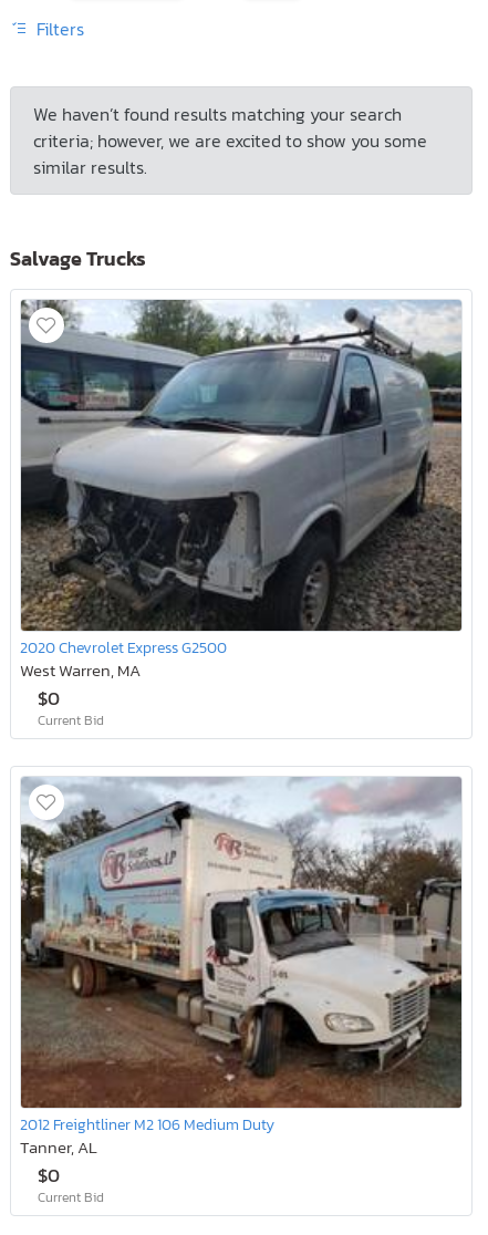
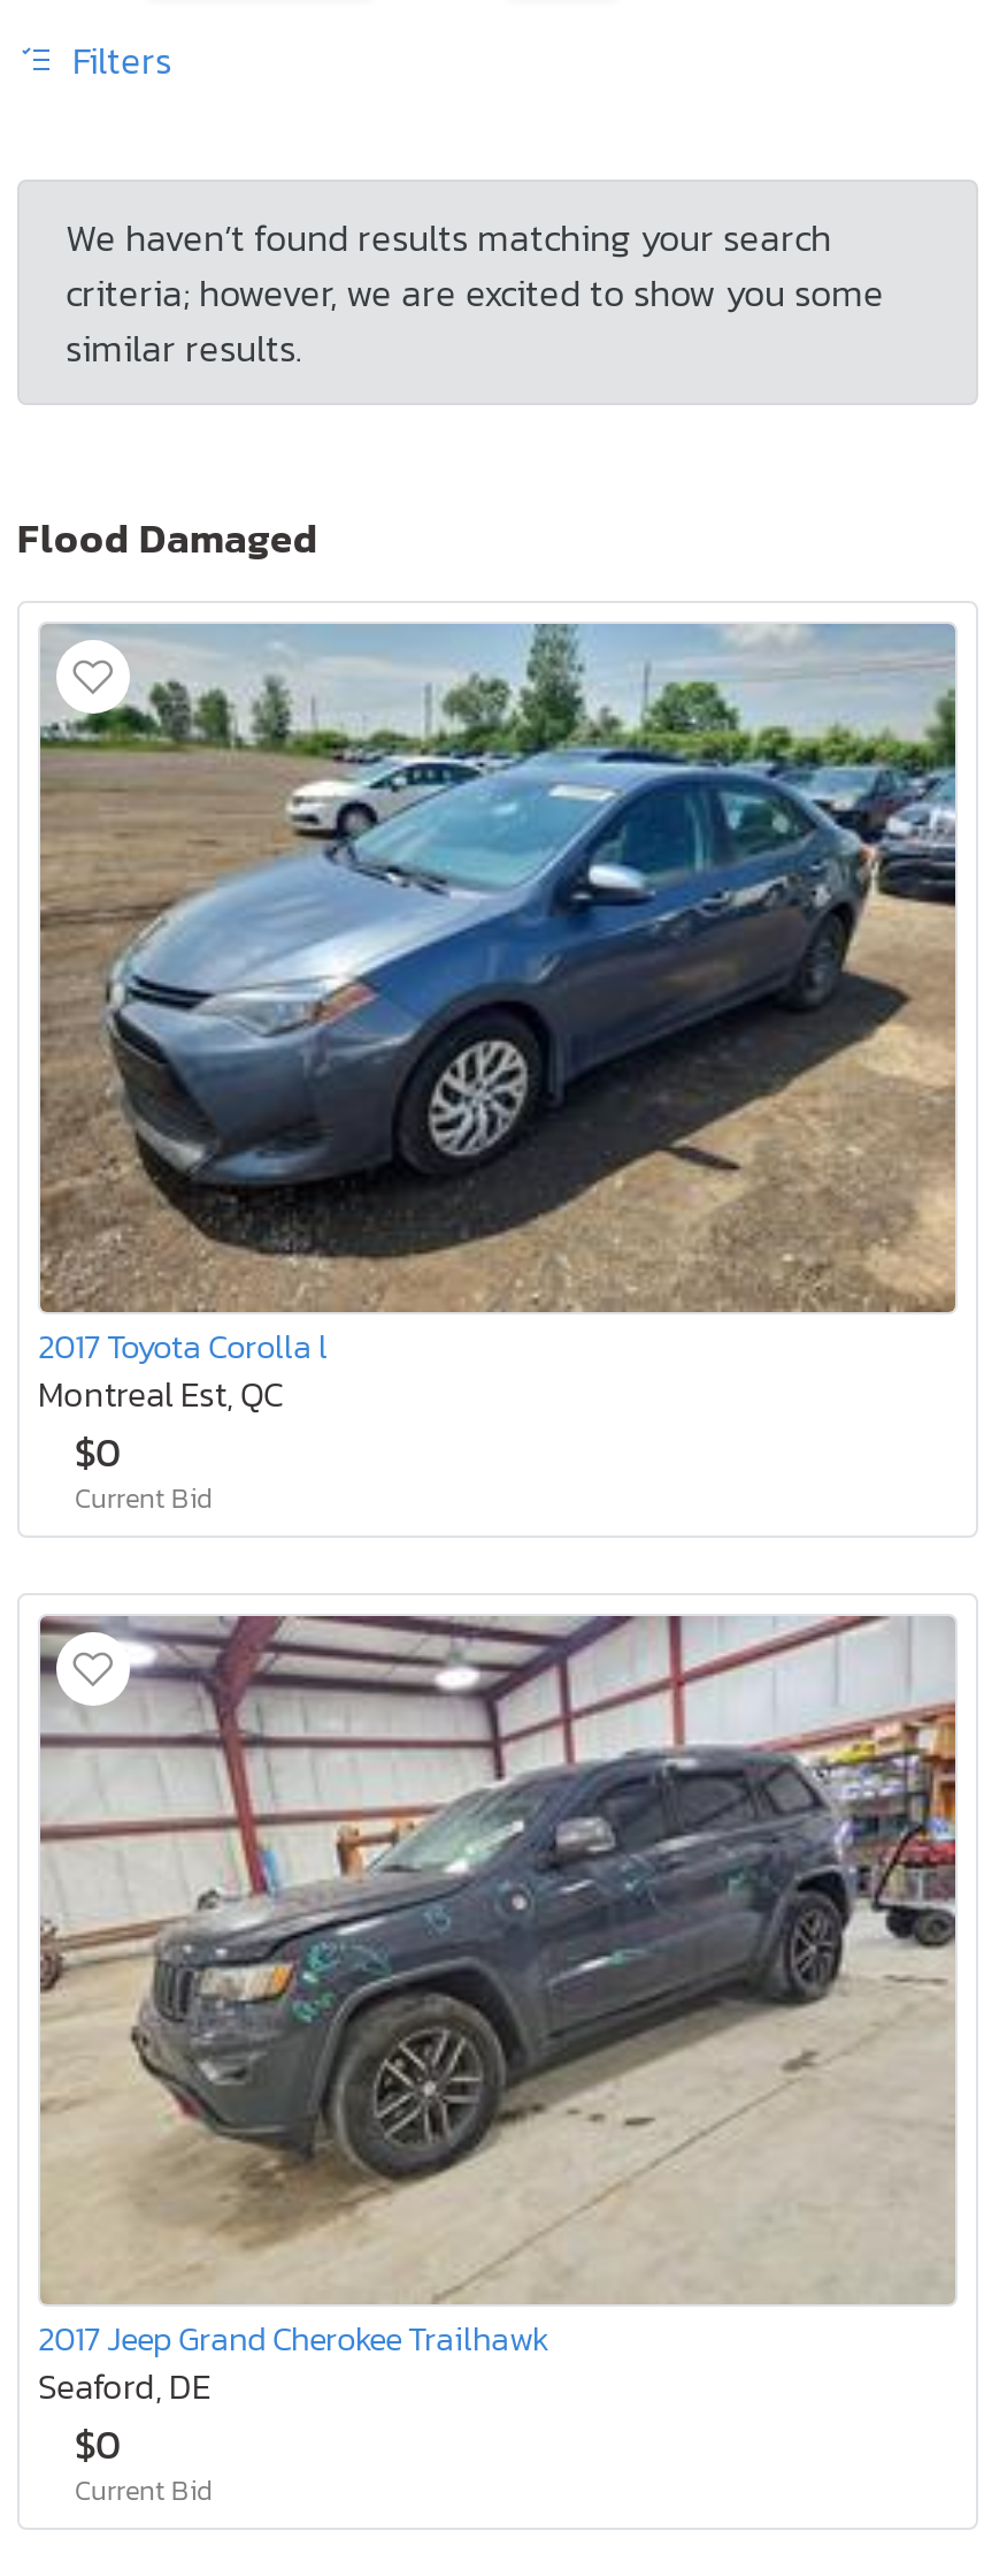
- Salvage Trucks
+ Flood Damaged

- [image]
- 2020 Chevrolet Express G2500
- West Warren, MA
+ [image]
+ 2017 Toyota Corolla l
+ Montreal Est, QC

- [image]
- 2012 Freightliner M2 106 Medium Duty
- Tanner, AL
+ [image]
+ 2017 Jeep Grand Cherokee Trailhawk
+ Seaford, DE
